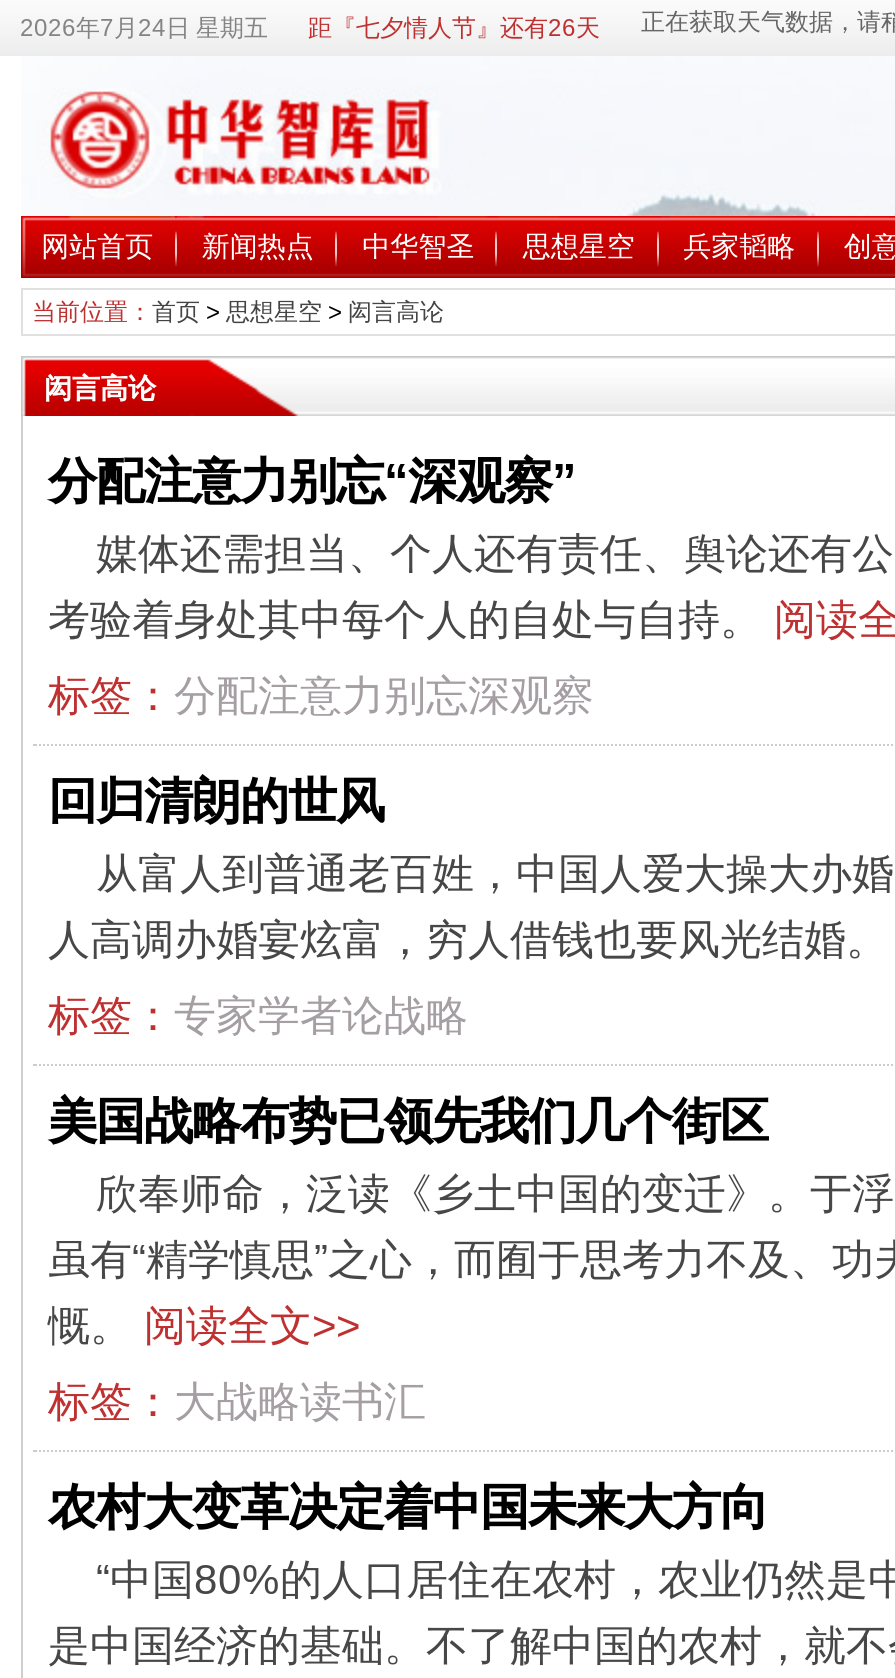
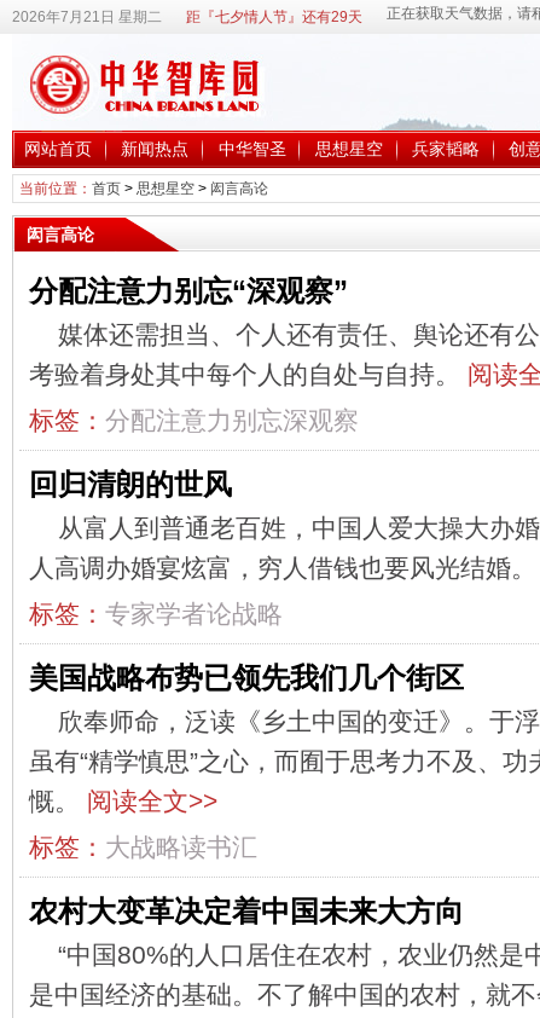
- 2026年7月24日 星期五
+ 2026年7月21日 星期二

- 距『七夕情人节』还有26天
+ 距『七夕情人节』还有29天
